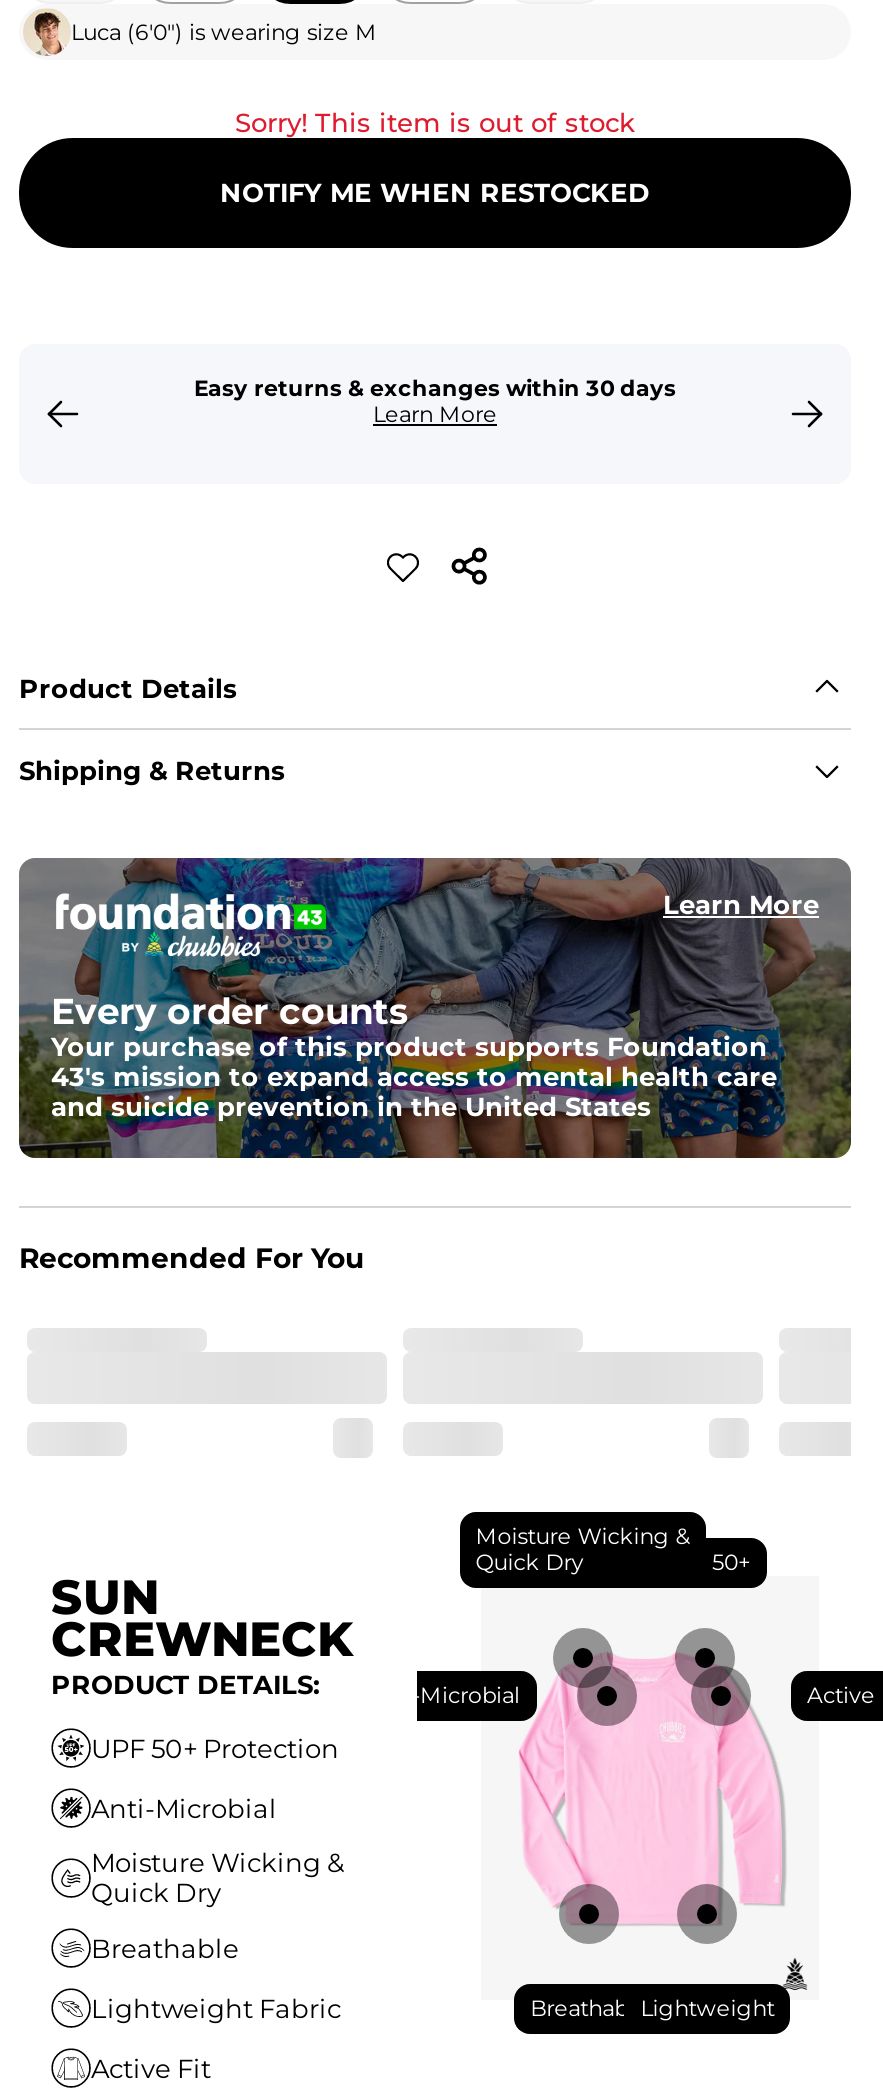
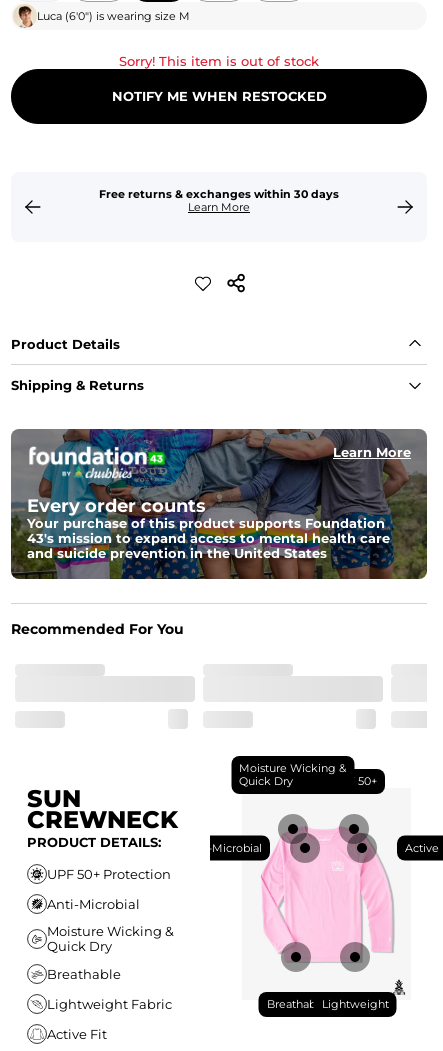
- Easy returns & exchanges within 30 days
+ Free returns & exchanges within 30 days
